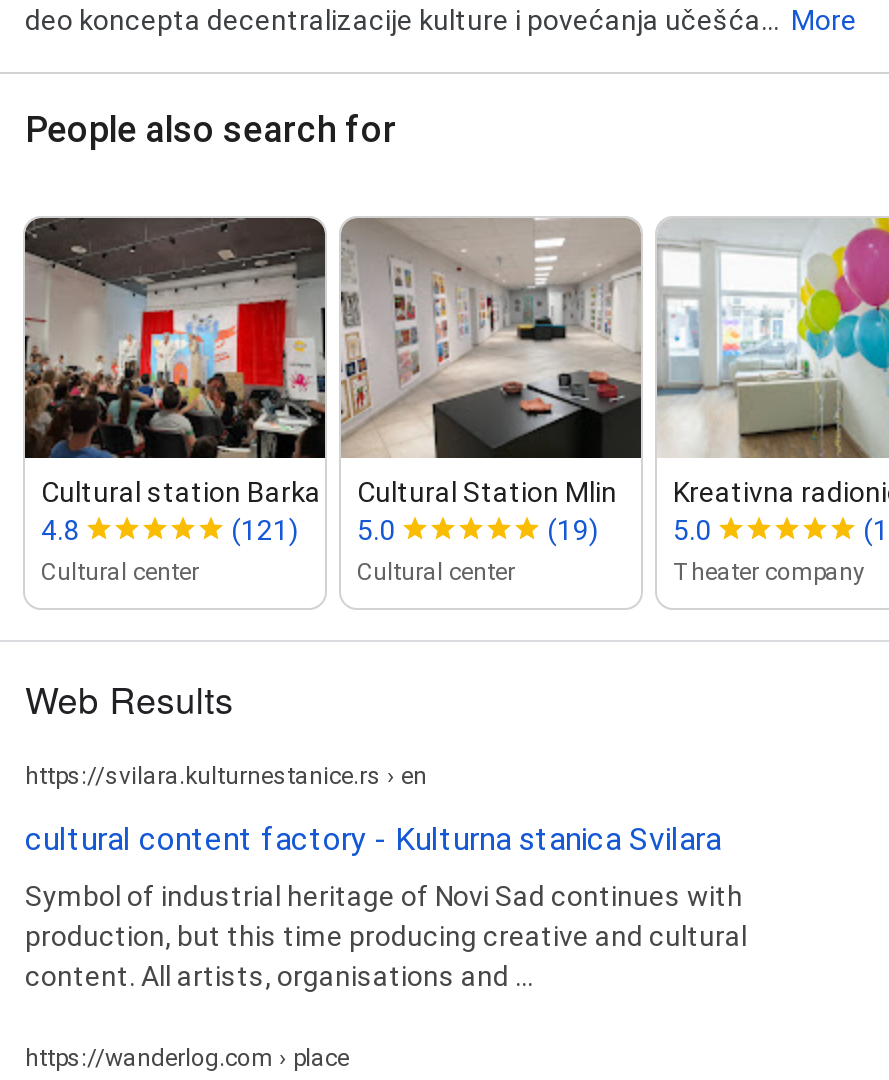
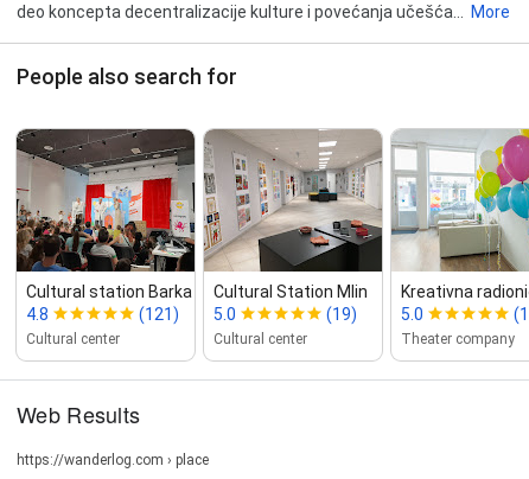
- https://svilara.kulturnestanice.rs › en
- cultural content factory - Kulturna stanica Svilara
- Symbol of industrial heritage of Novi Sad continues with
- production, but this time producing creative and cultural
- content. All artists, organisations and ...
